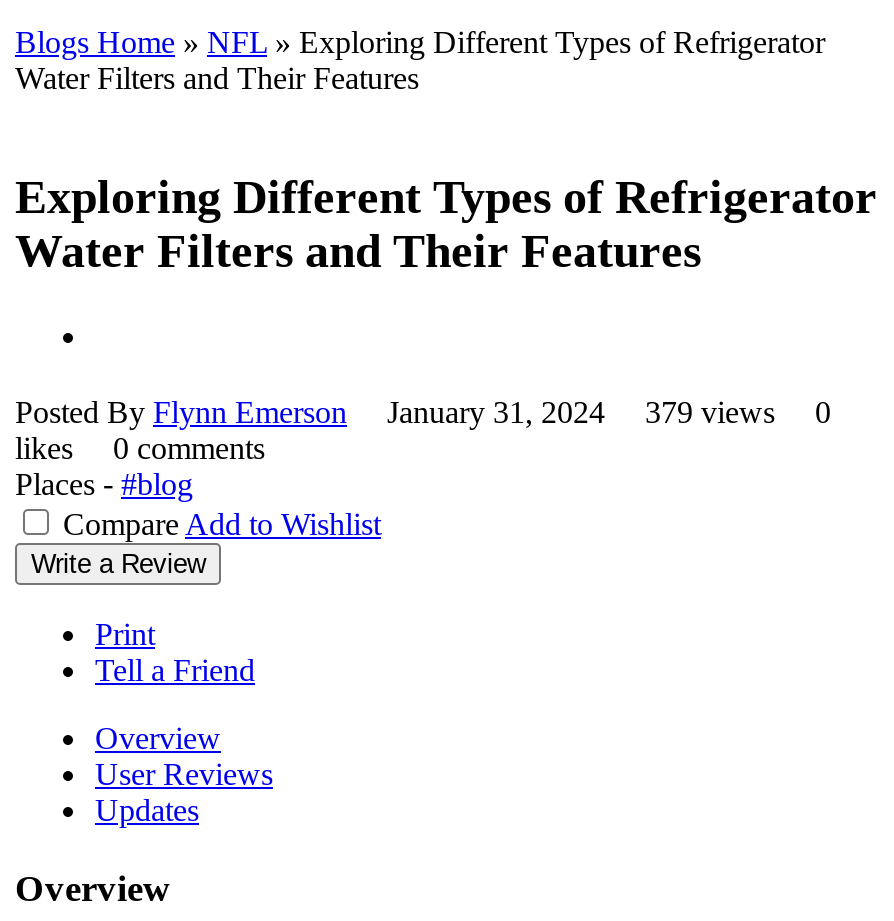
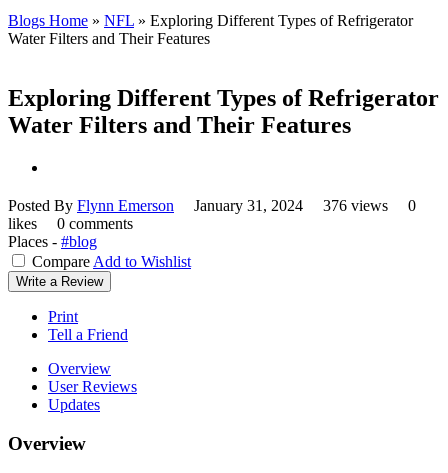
- Posted By Flynn Emerson January 31, 2024 379 views 0
+ Posted By Flynn Emerson January 31, 2024 376 views 0
